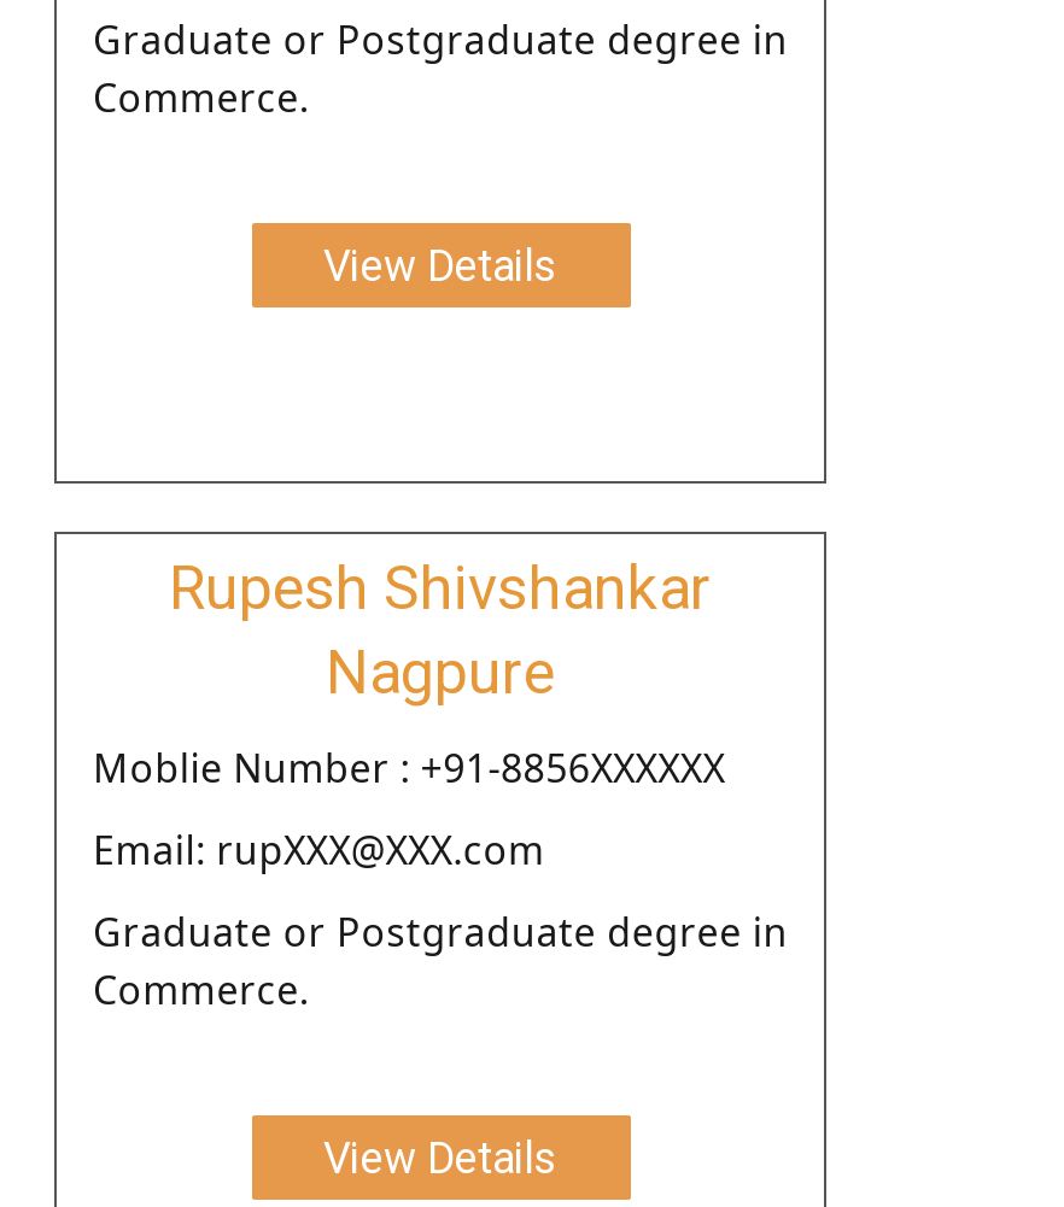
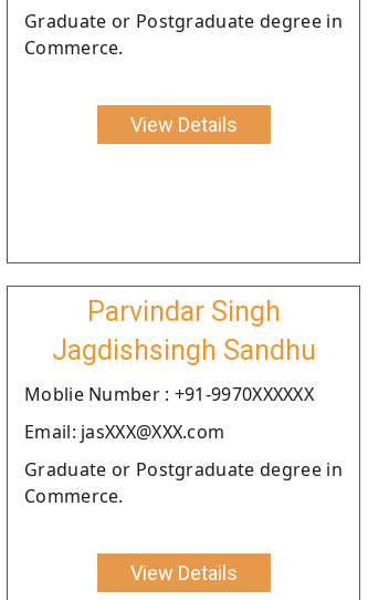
- Rupesh Shivshankar
- Nagpure
+ Parvindar Singh
+ Jagdishsingh Sandhu

- Moblie Number : +91-8856XXXXXX
+ Moblie Number : +91-9970XXXXXX

- Email: rupXXX@XXX.com
+ Email: jasXXX@XXX.com
